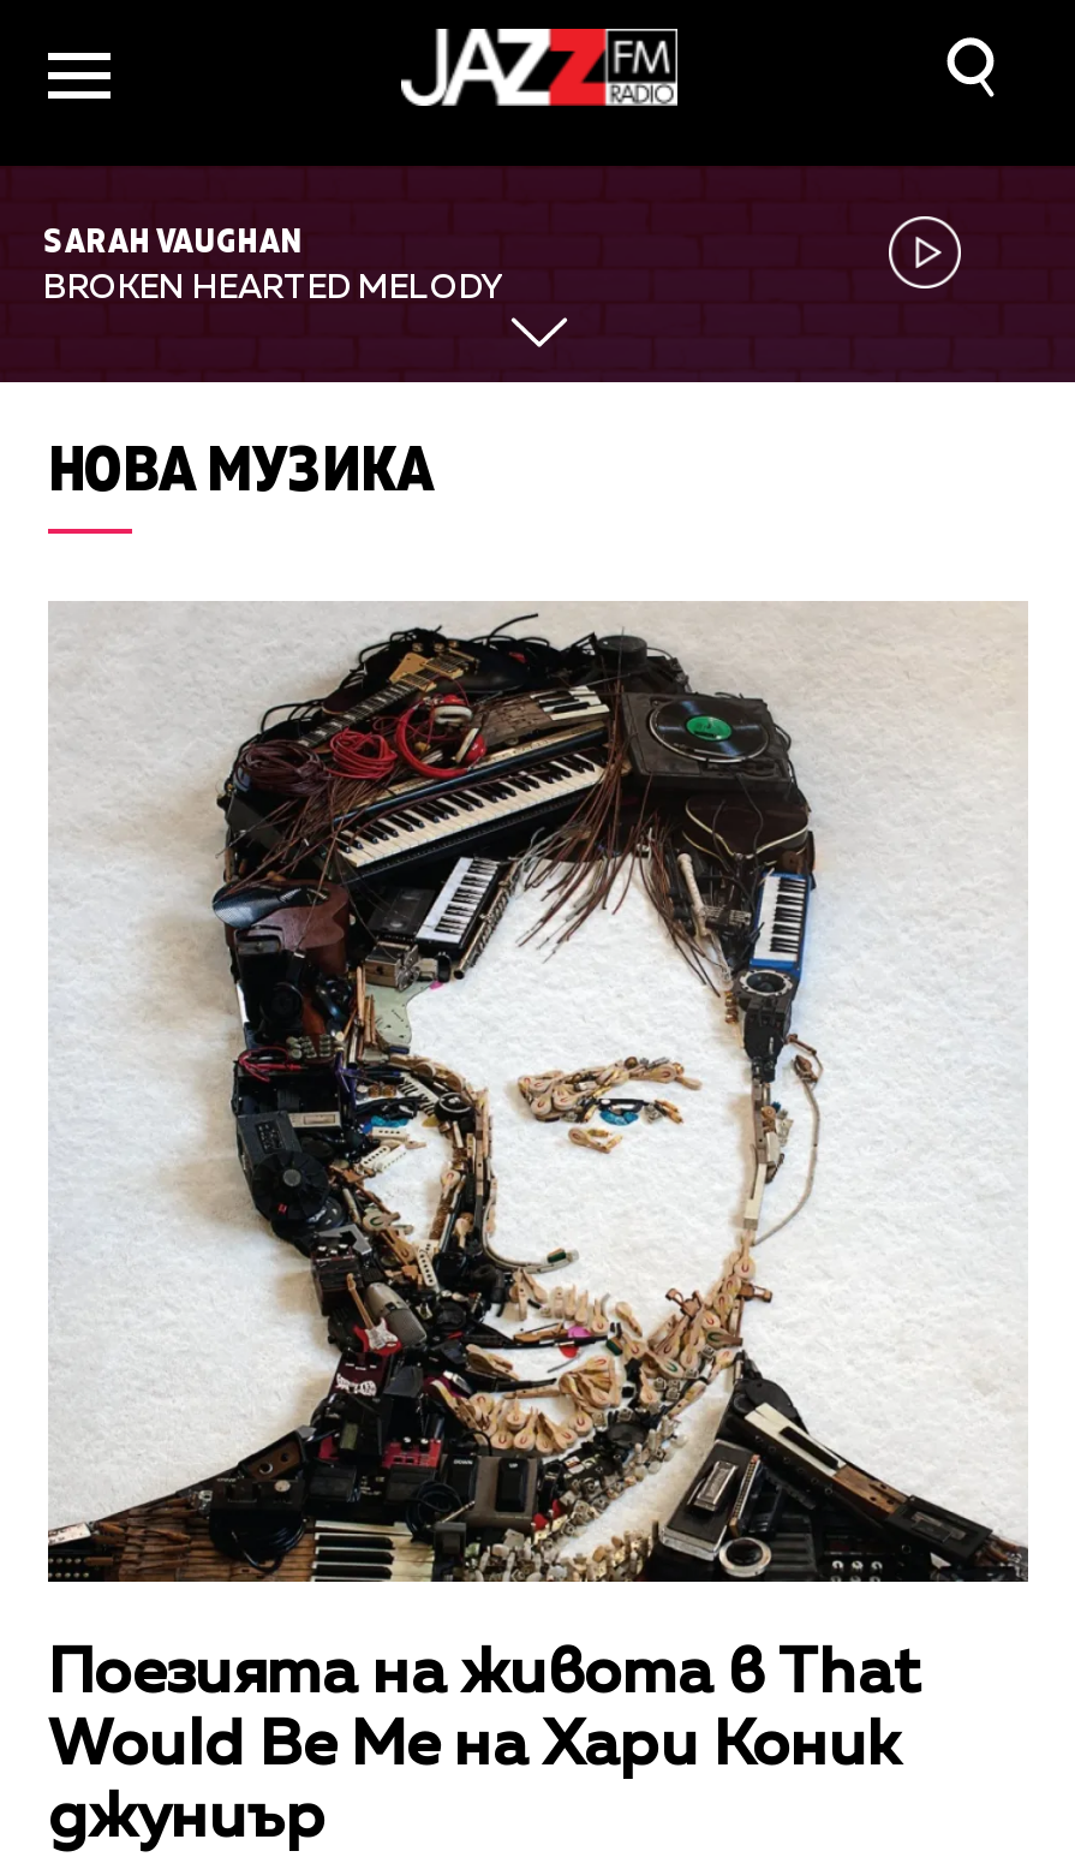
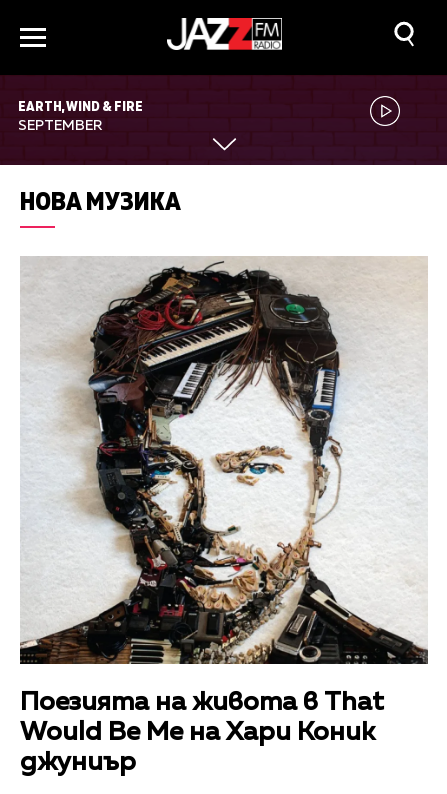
- SARAH VAUGHAN
- BROKEN HEARTED MELODY
+ EARTH, WIND & FIRE
+ SEPTEMBER
